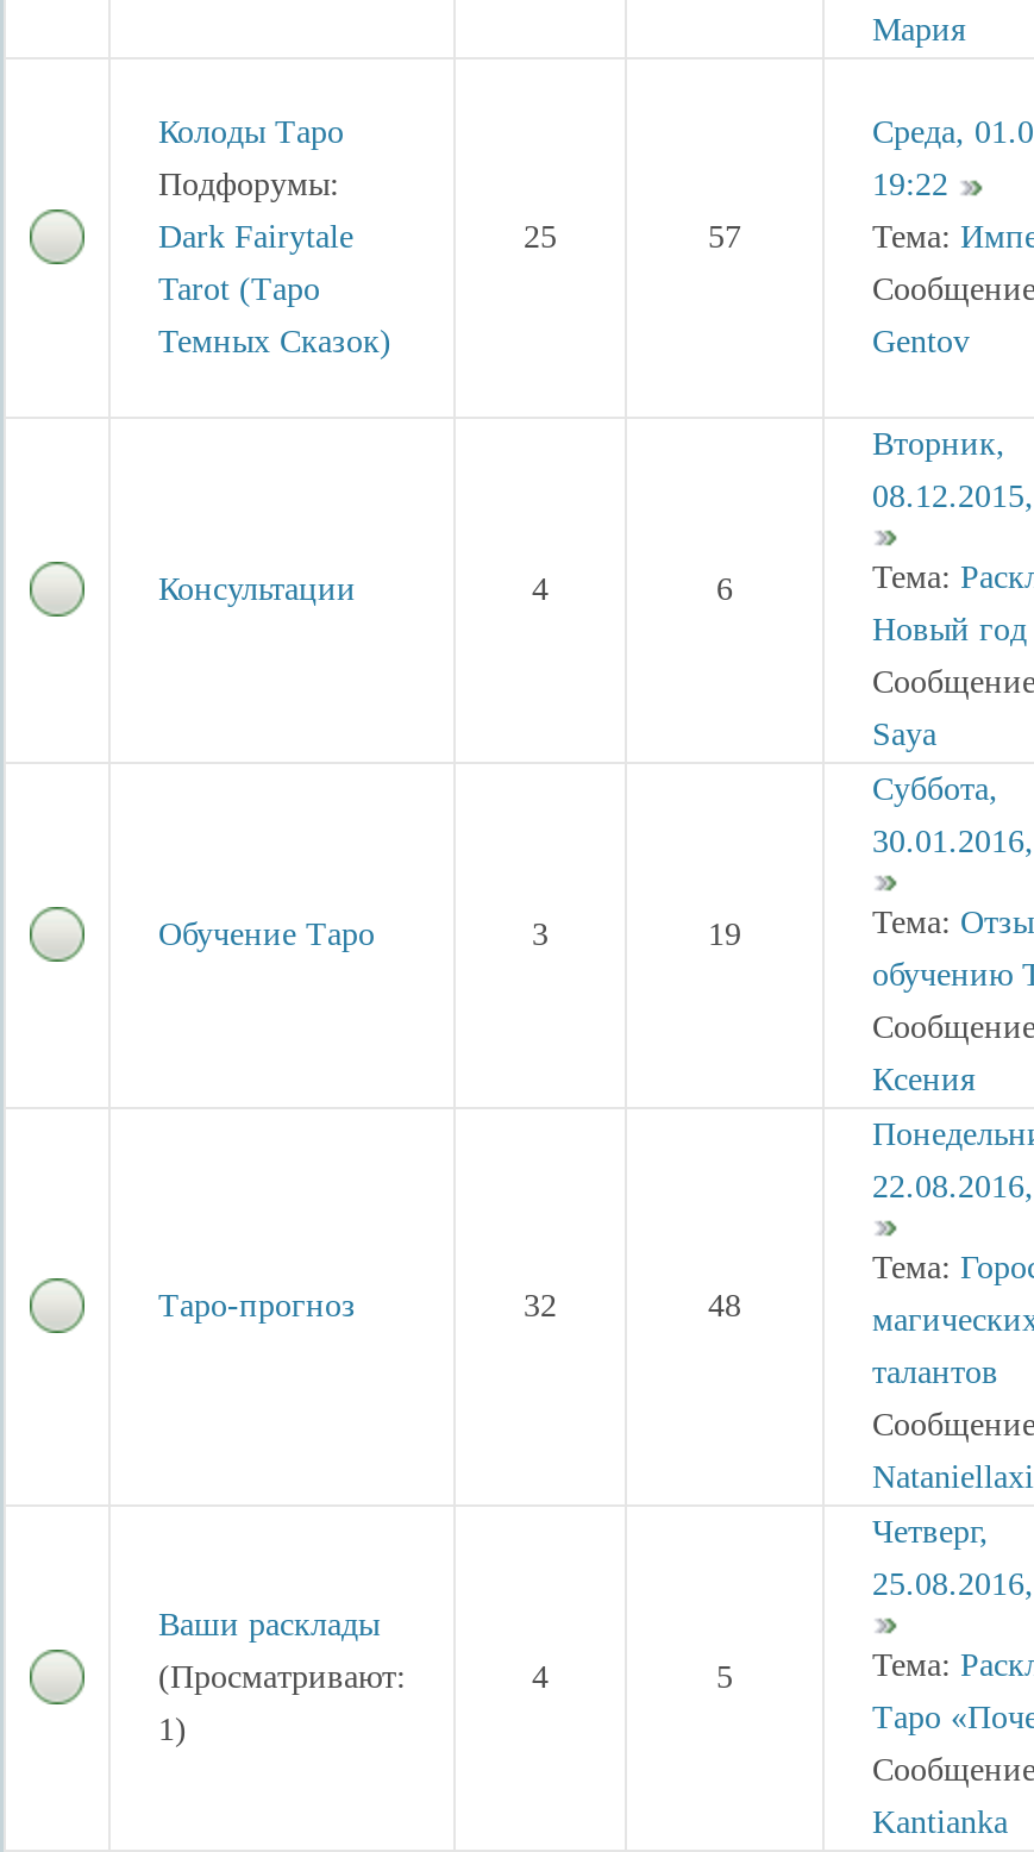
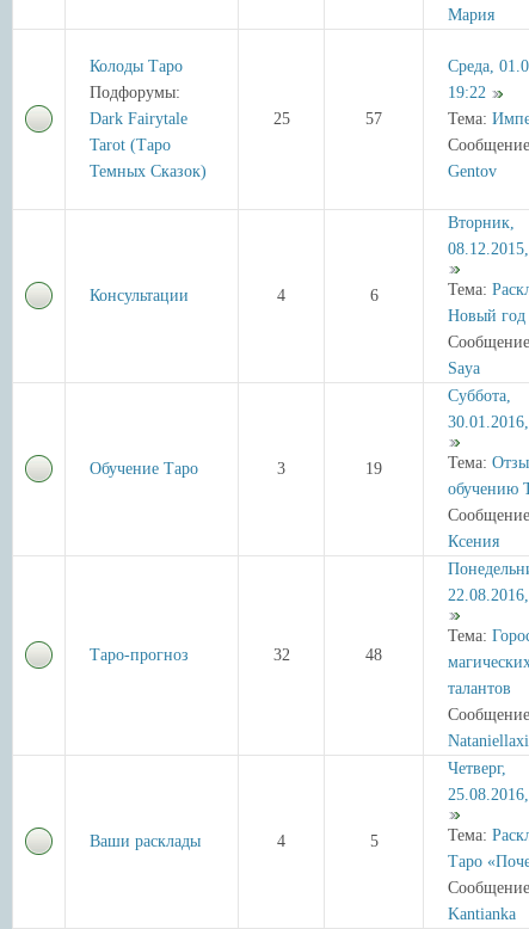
moved down: Ваши расклады

- (Просматривают:
- 1)
